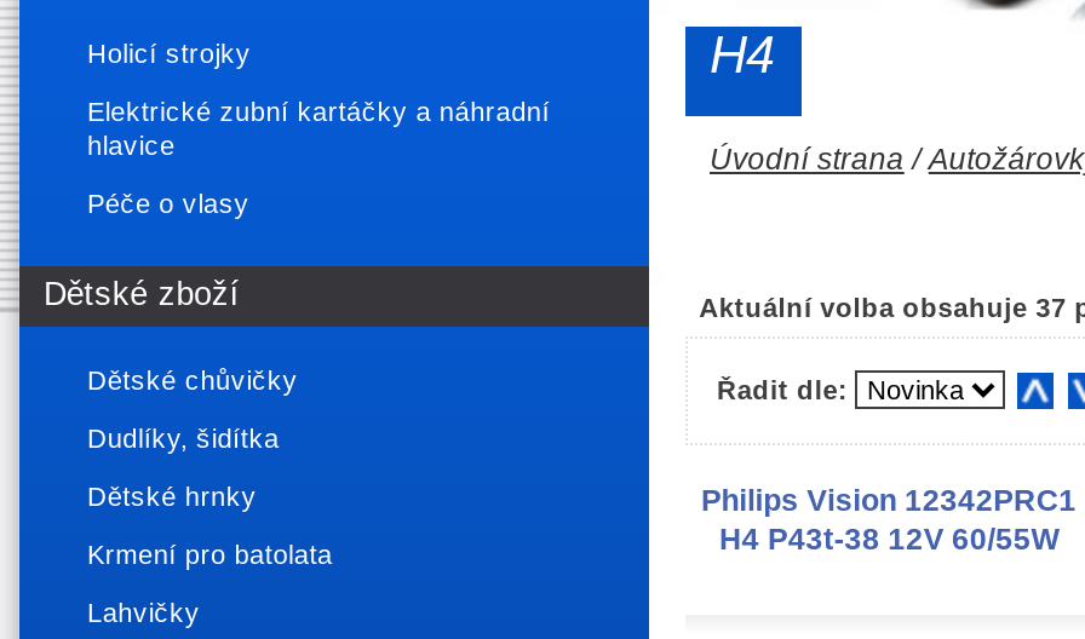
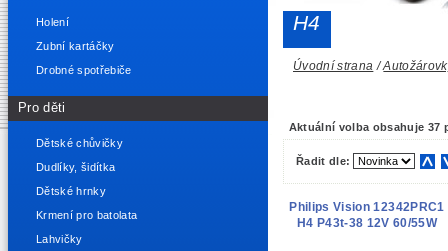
- Holicí strojky
+ Holení

- Elektrické zubní kartáčky a náhradní
- hlavice
+ Zubní kartáčky

- Péče o vlasy
+ Drobné spotřebiče

- Dětské zboží
+ Pro děti
